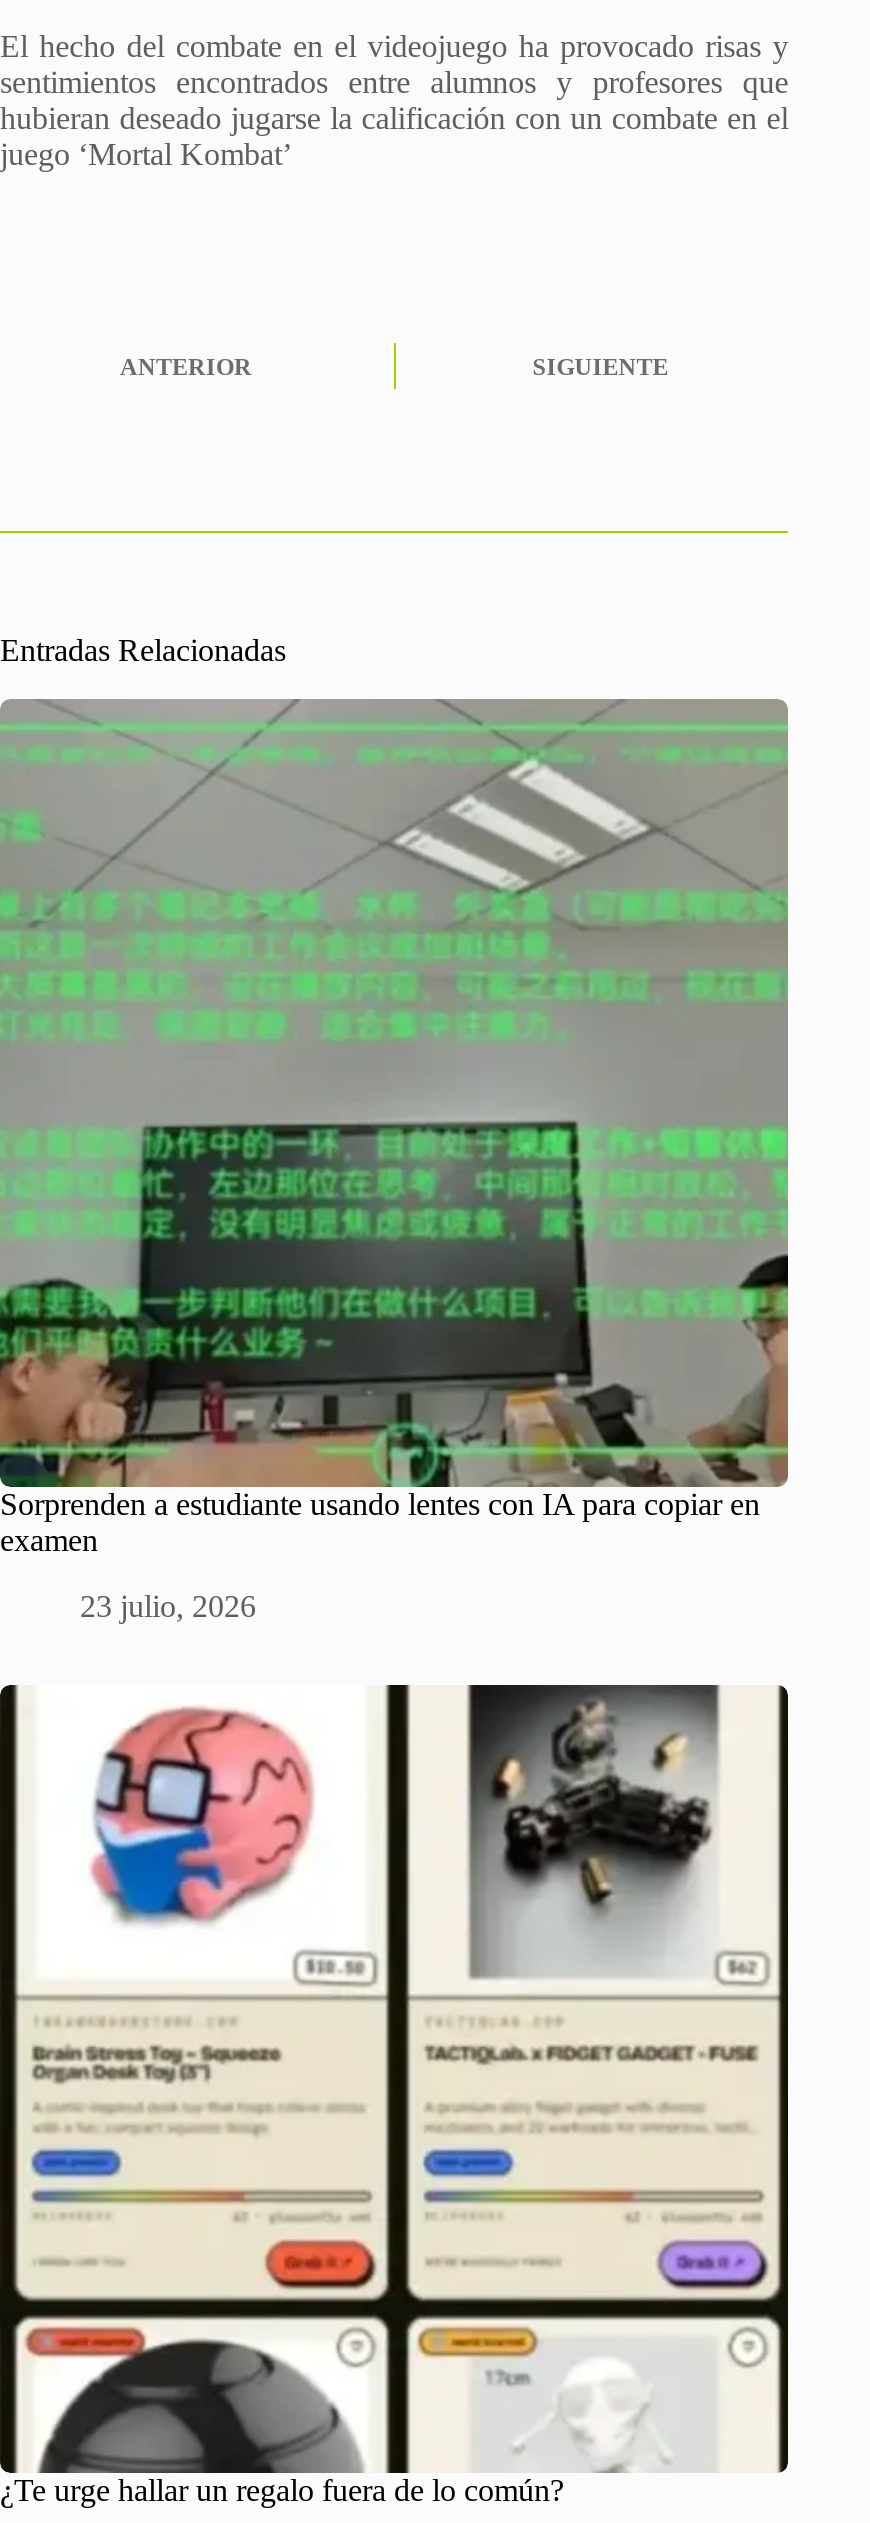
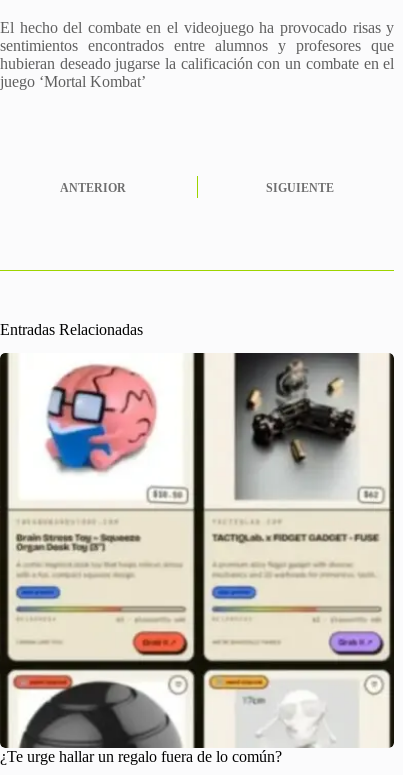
- [image]
- Sorprenden a estudiante usando lentes con IA para copiar en
- examen
- 23 julio, 2026
